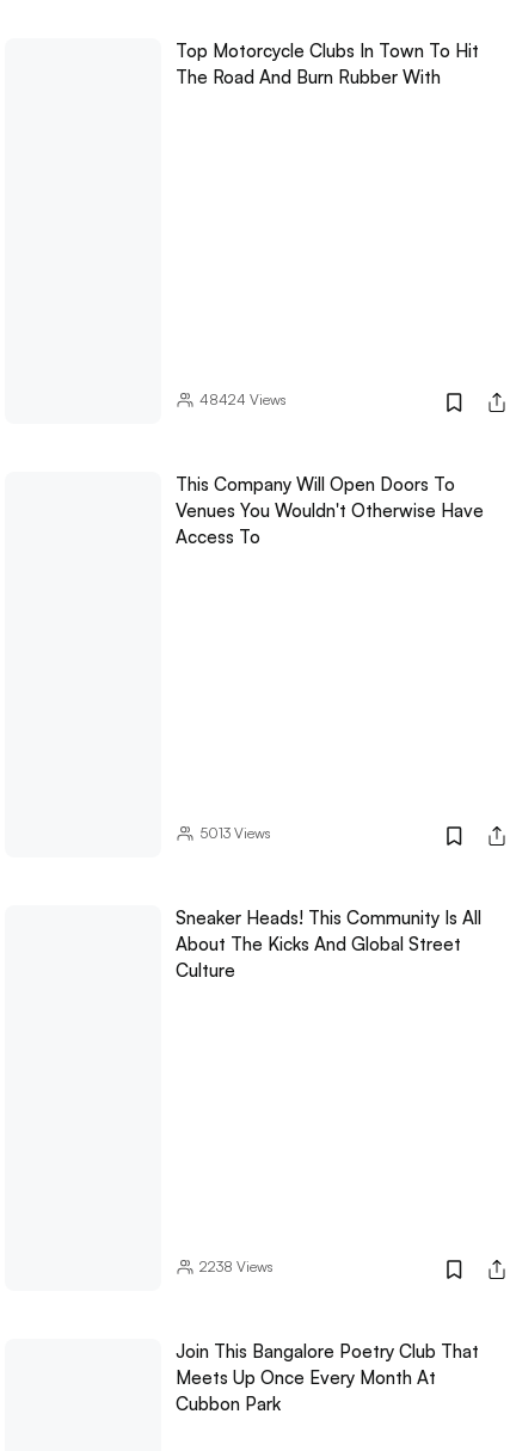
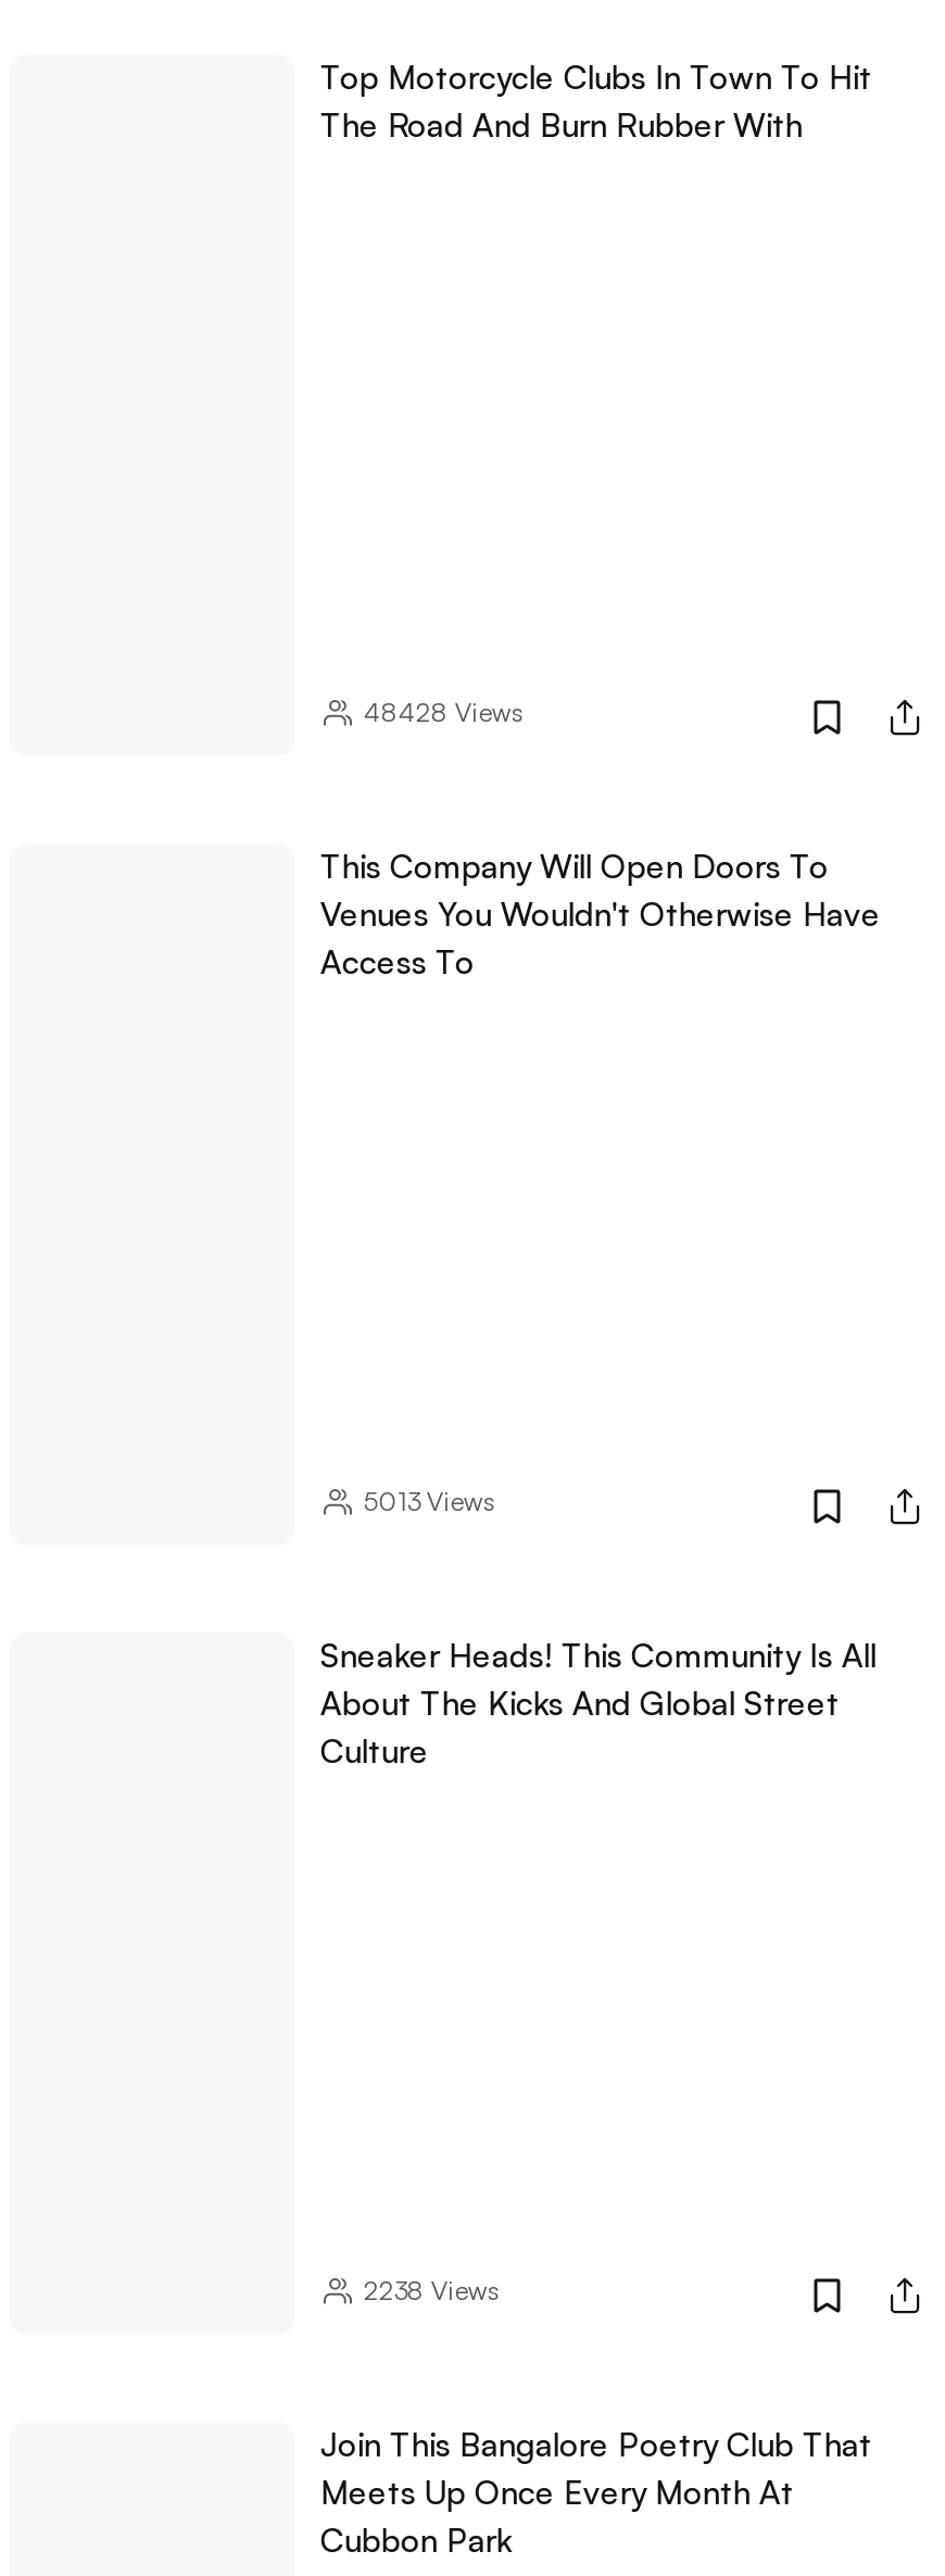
- 48424 Views
+ 48428 Views
